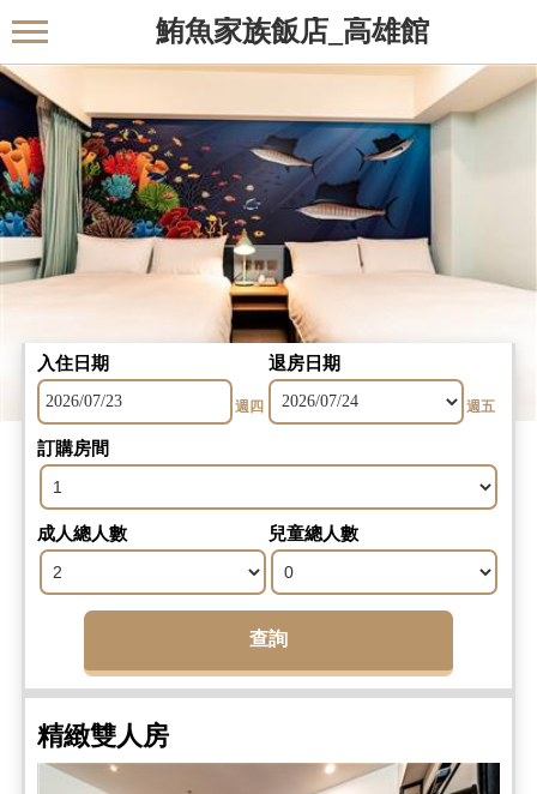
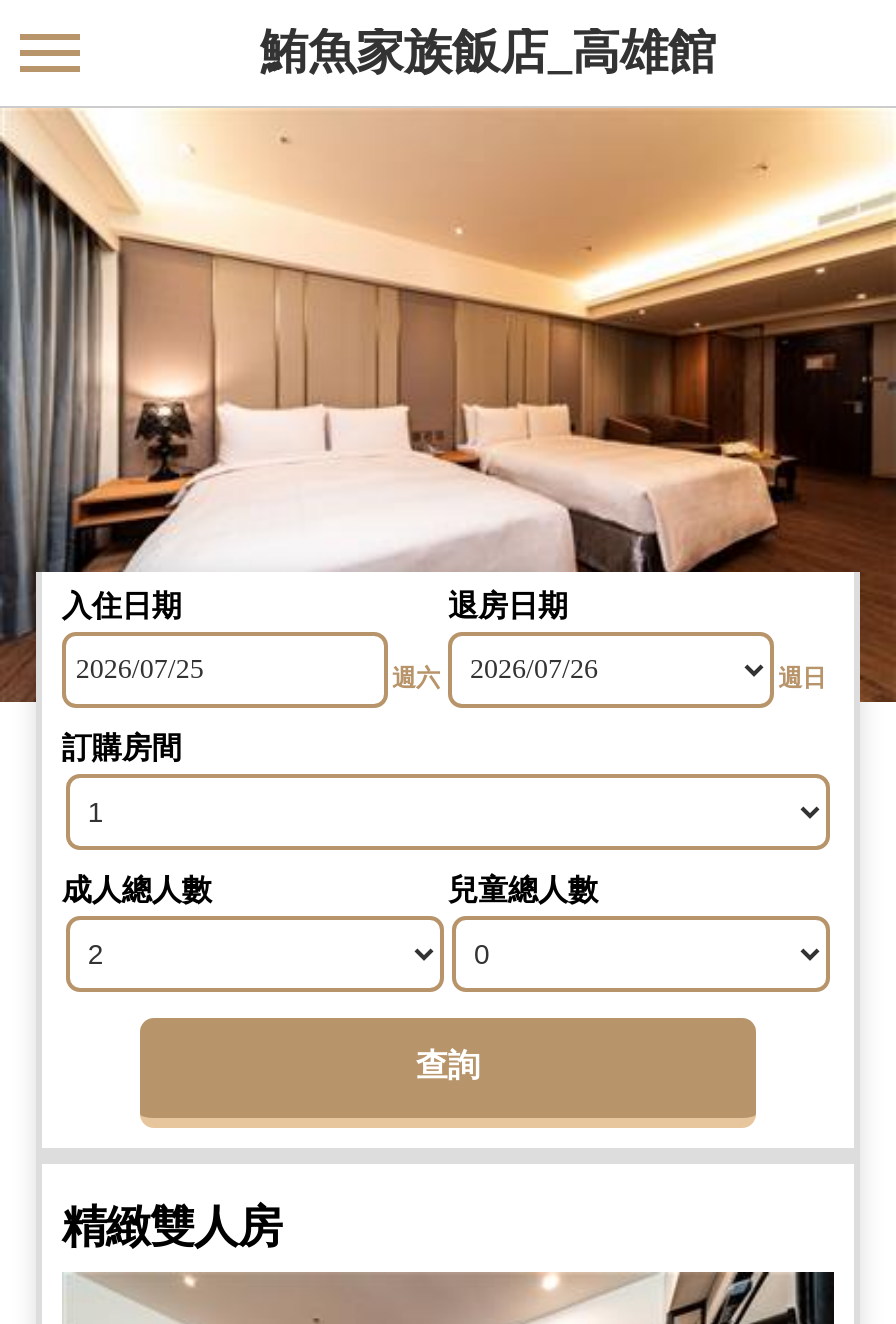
- [image]
- 週四
+ [image]
+ 週六

- 週五
+ 週日
